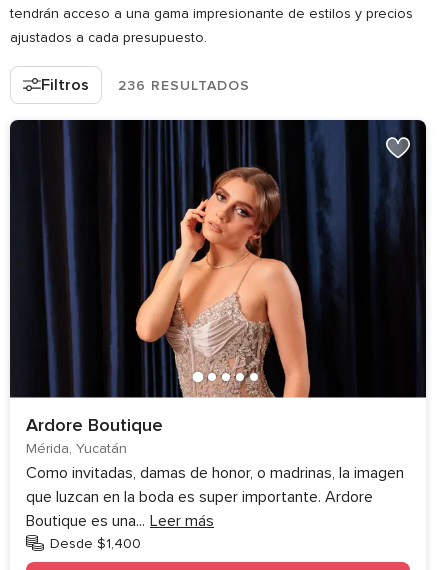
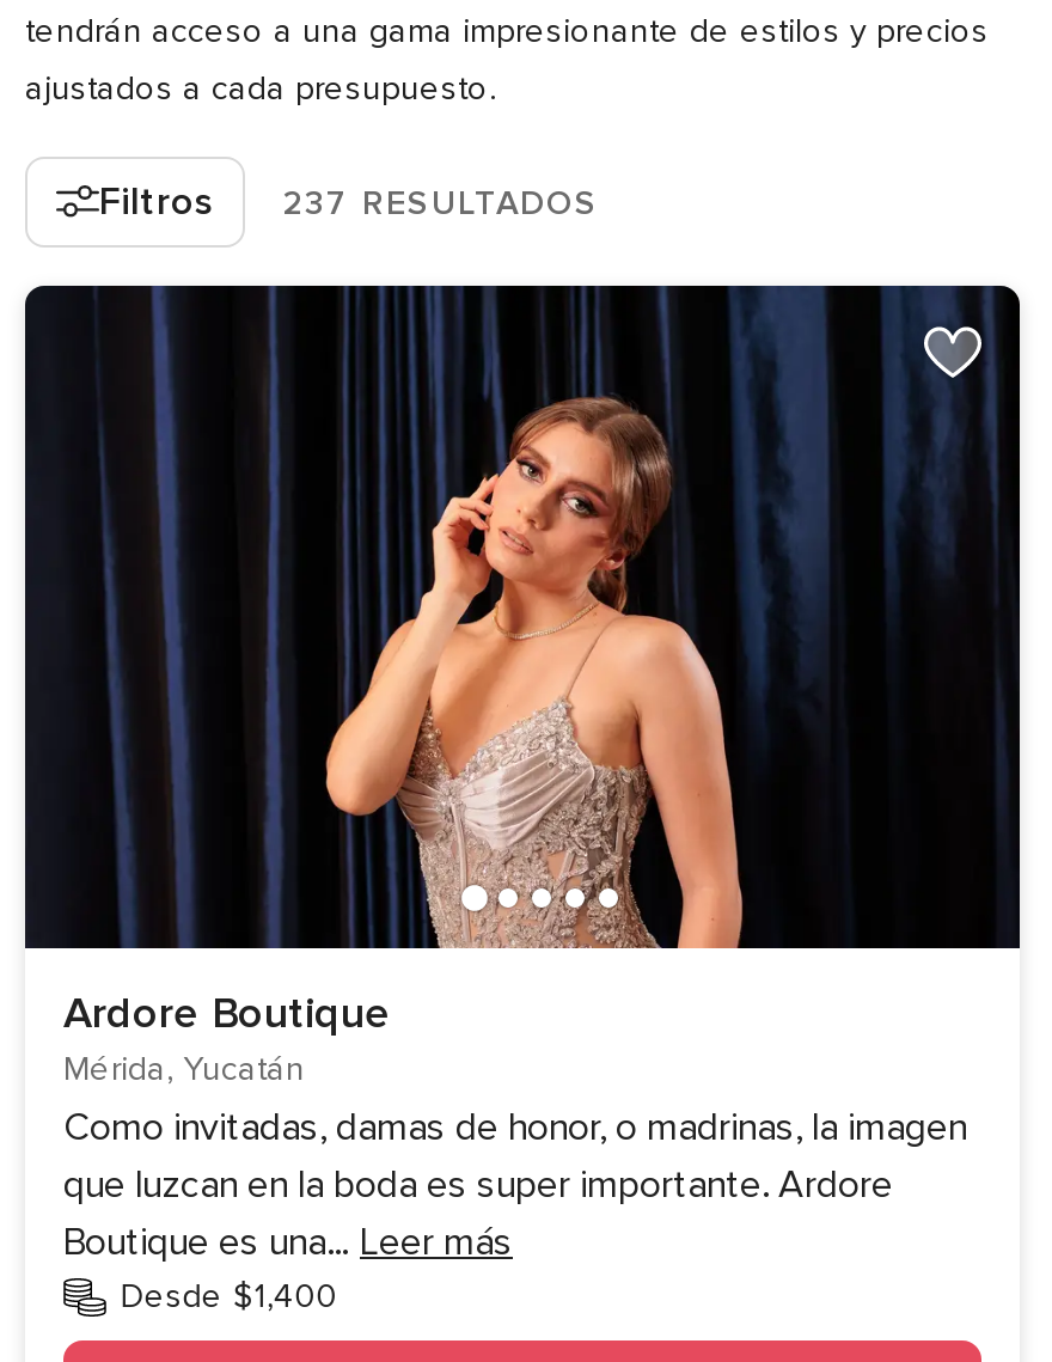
- Filtros 236 RESULTADOS
+ Filtros 237 RESULTADOS
